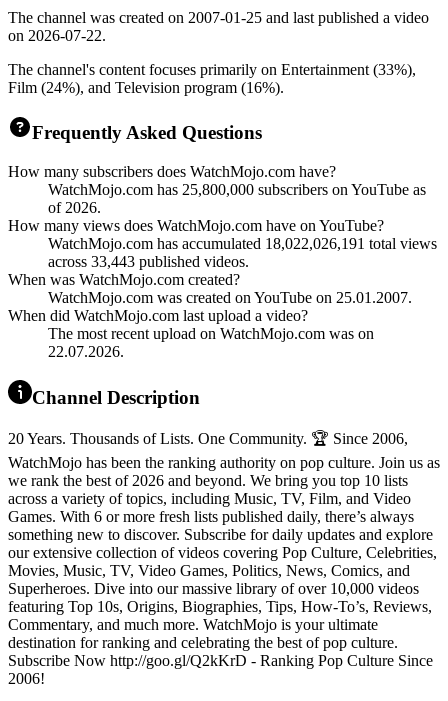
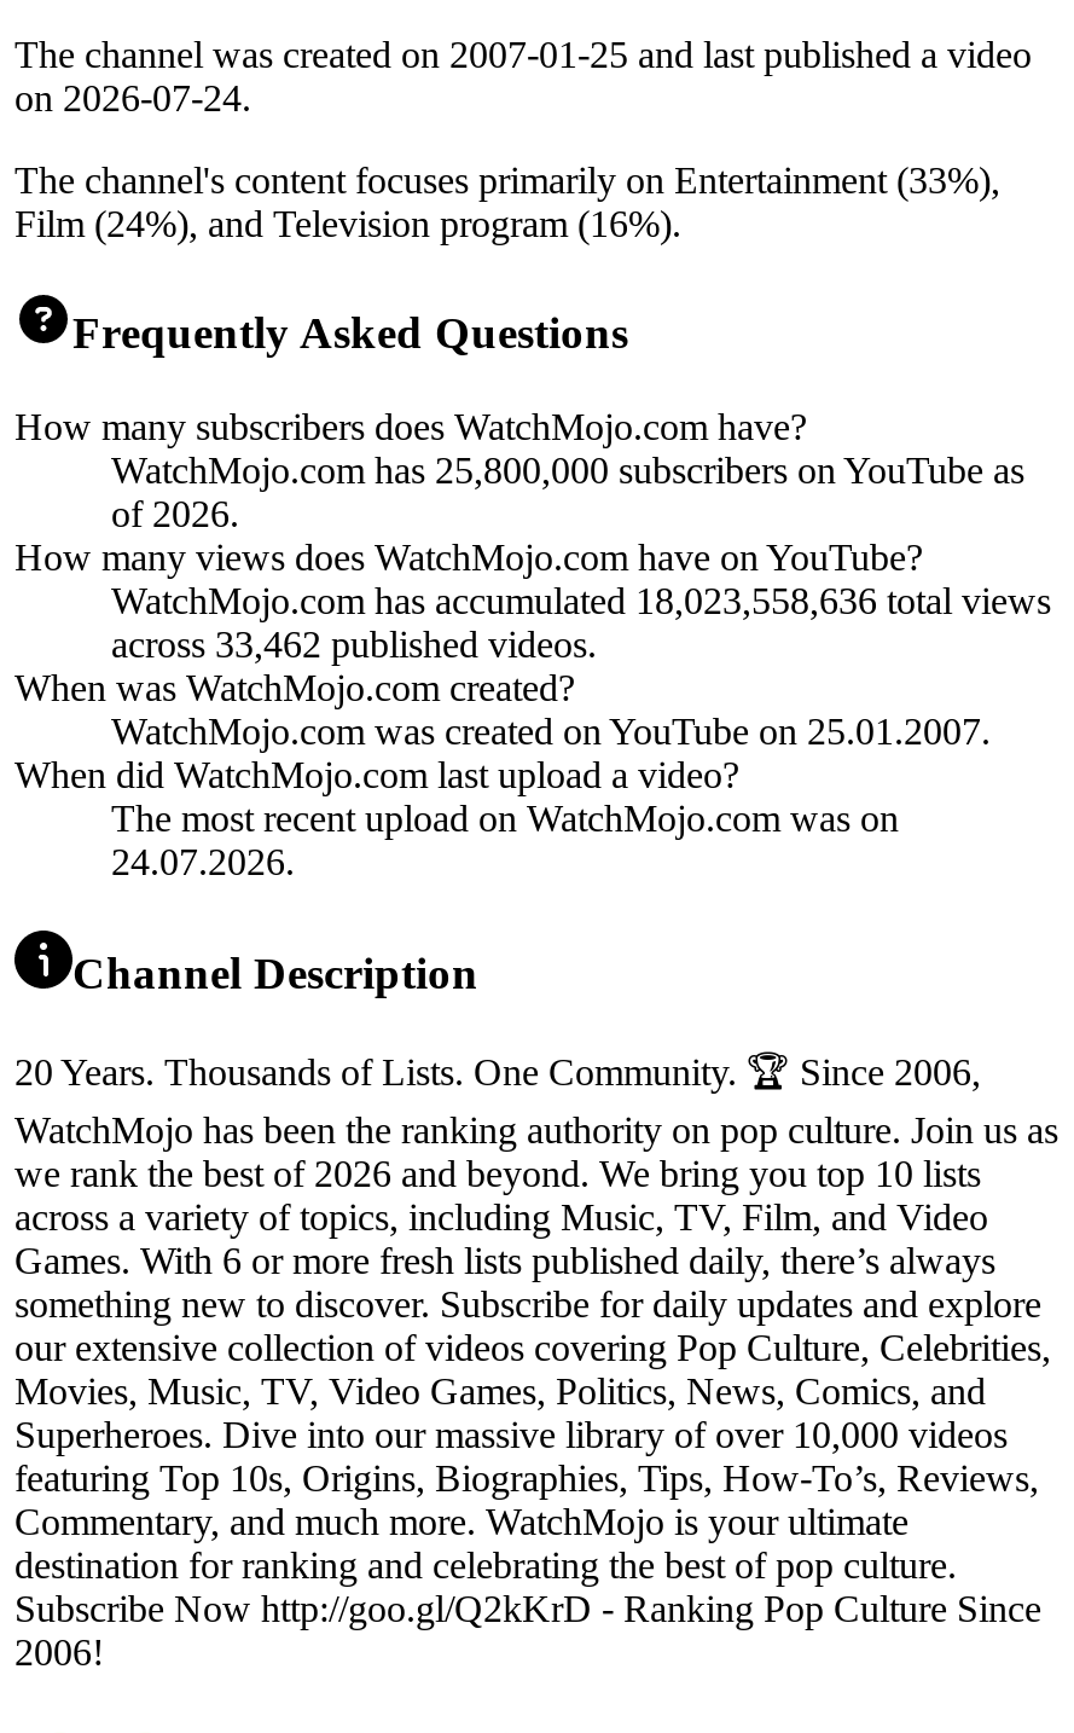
- on 2026-07-22.
+ on 2026-07-24.

- WatchMojo.com has accumulated 18,022,026,191 total views
+ WatchMojo.com has accumulated 18,023,558,636 total views

- across 33,443 published videos.
+ across 33,462 published videos.

- 22.07.2026.
+ 24.07.2026.
